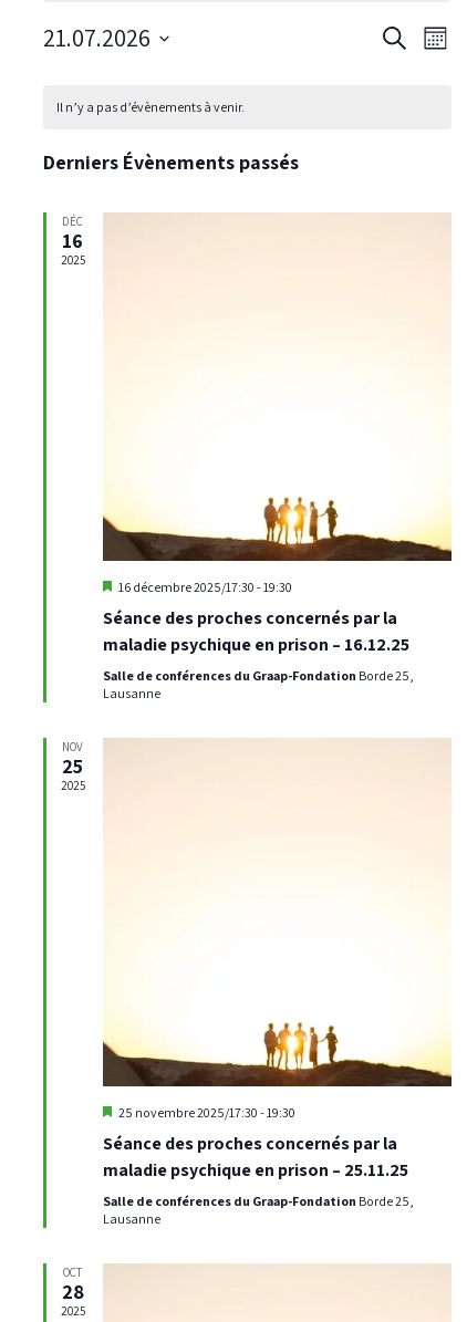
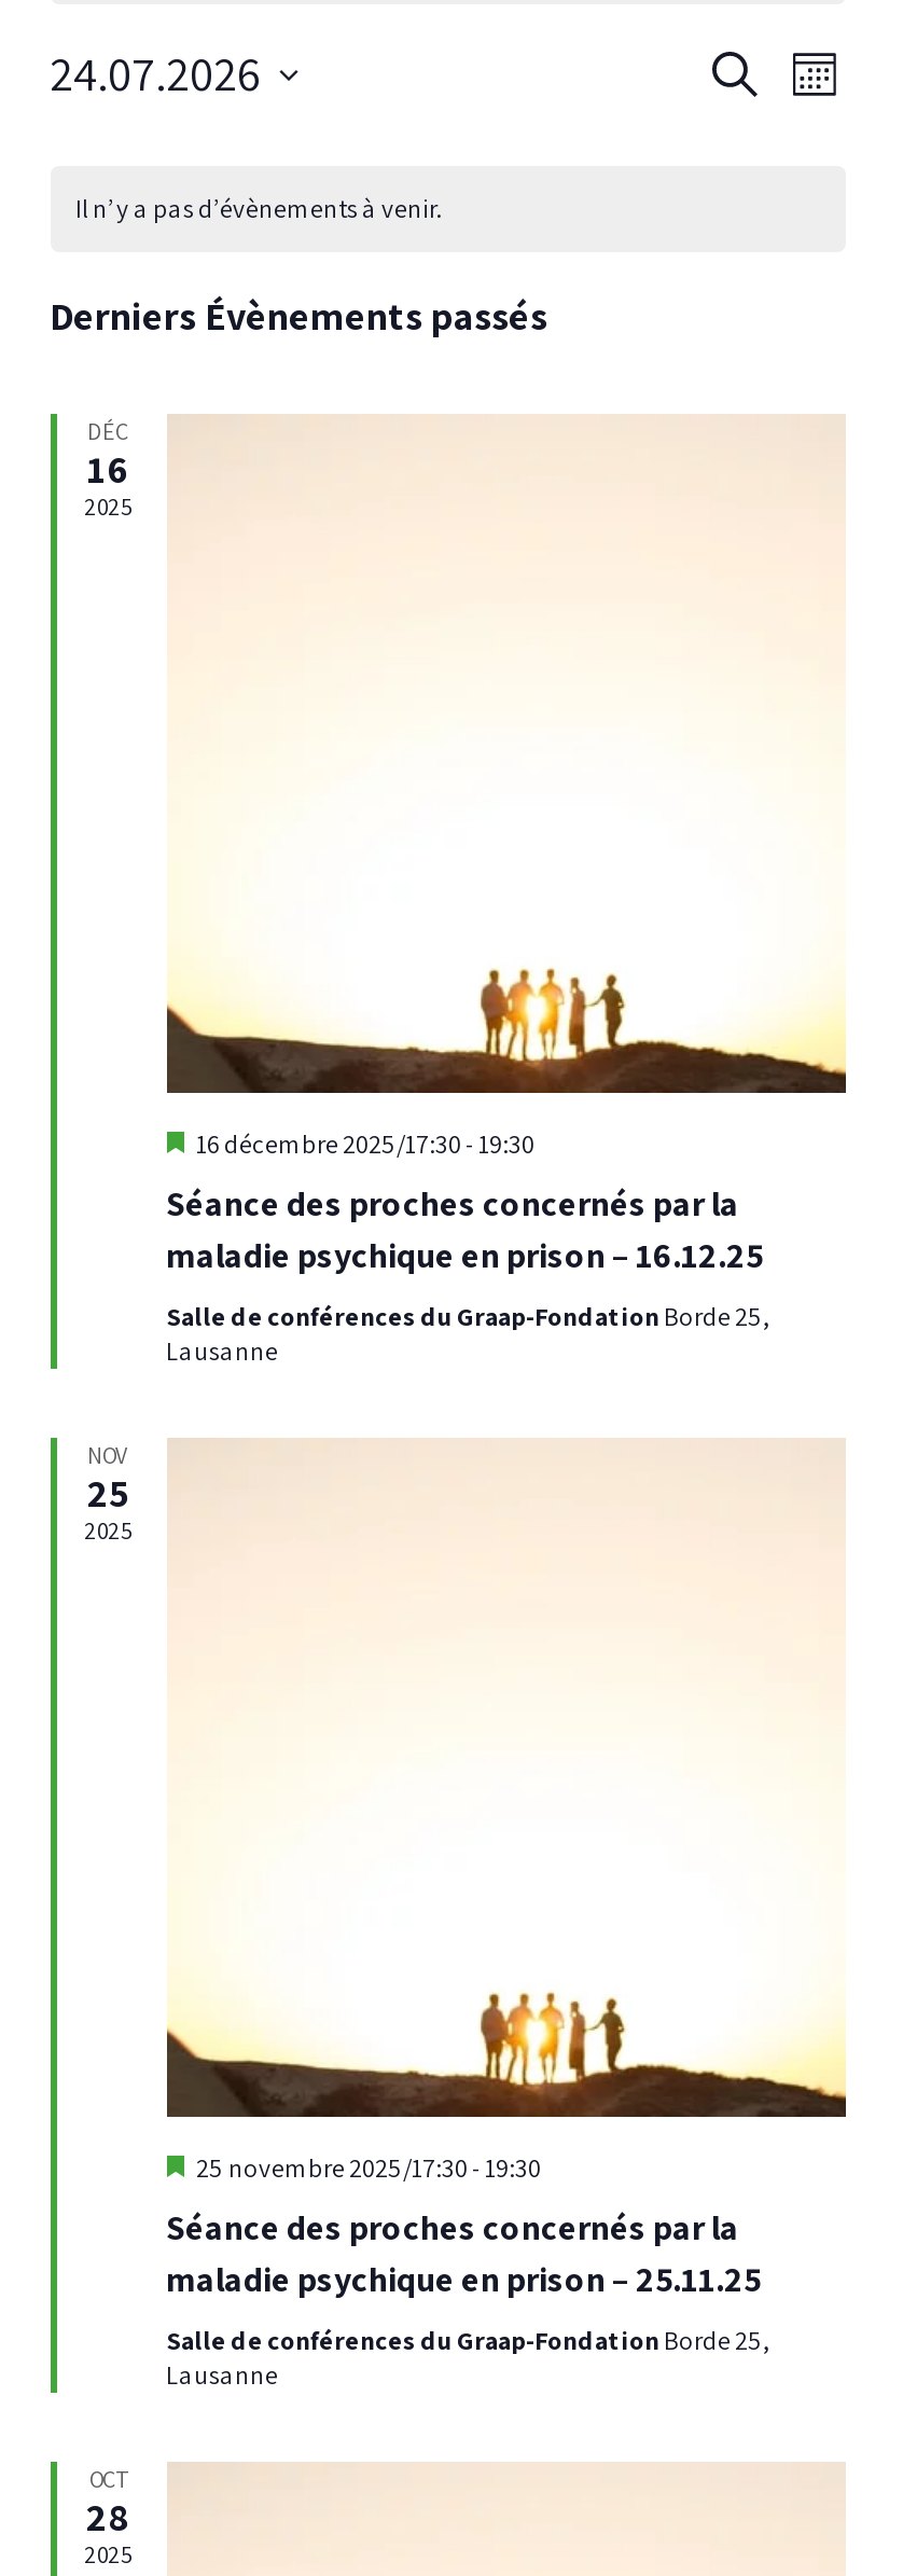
- 21.07.2026
+ 24.07.2026
